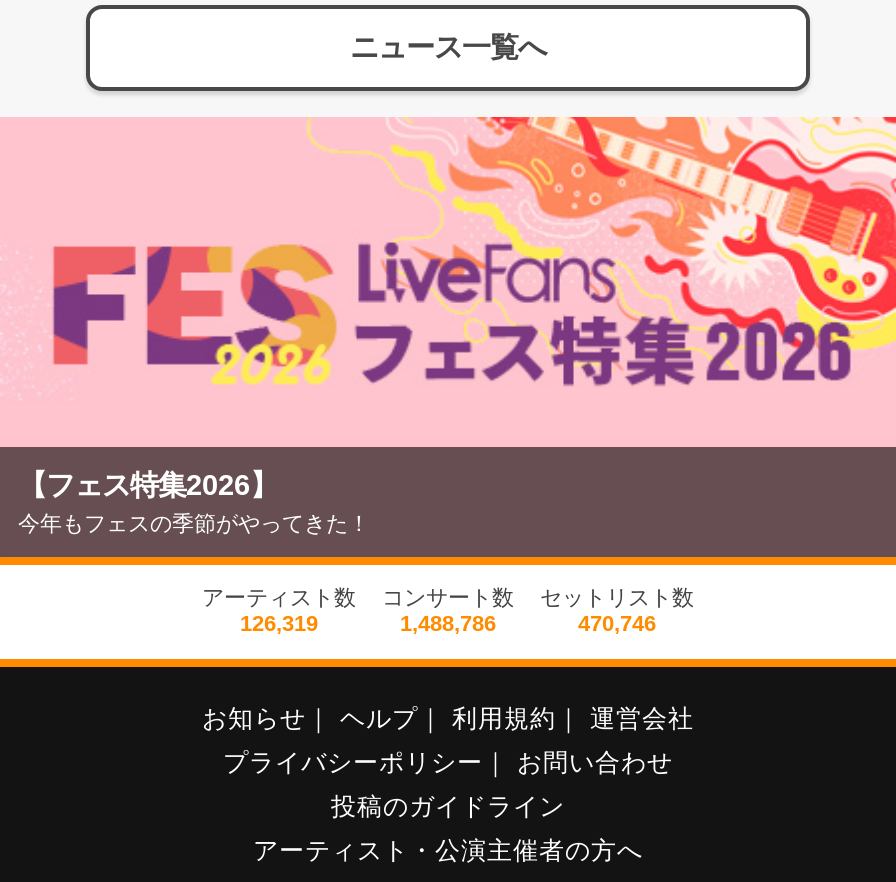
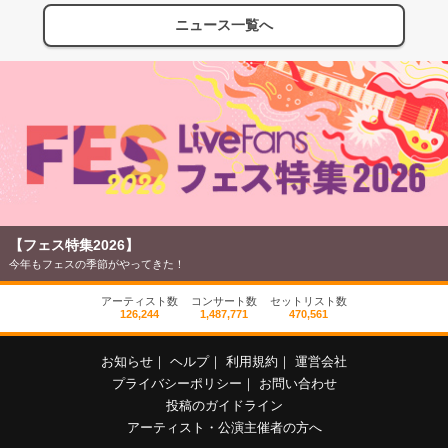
- 126,319
+ 126,244

- 1,488,786
+ 1,487,771

- 470,746
+ 470,561
